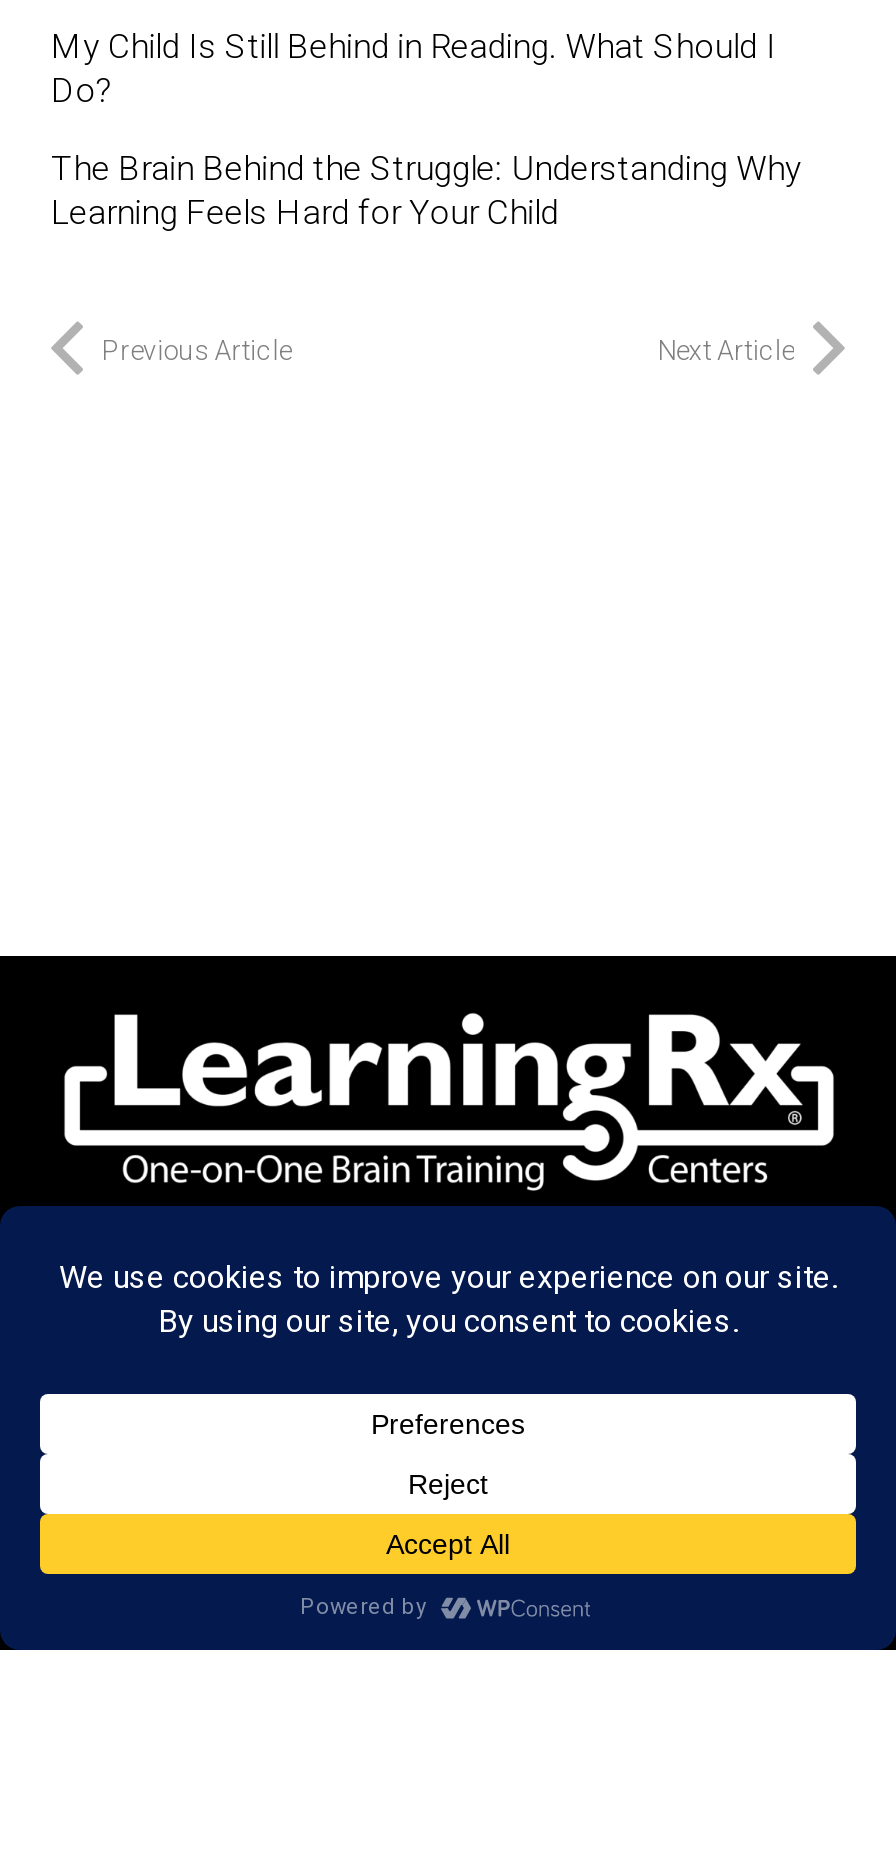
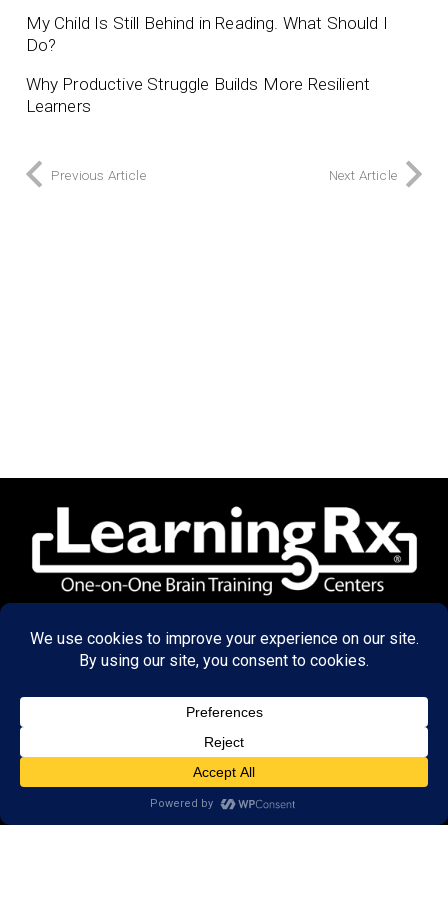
- The Brain Behind the Struggle: Understanding Why
- Learning Feels Hard for Your Child
+ Why Productive Struggle Builds More Resilient
+ Learners
